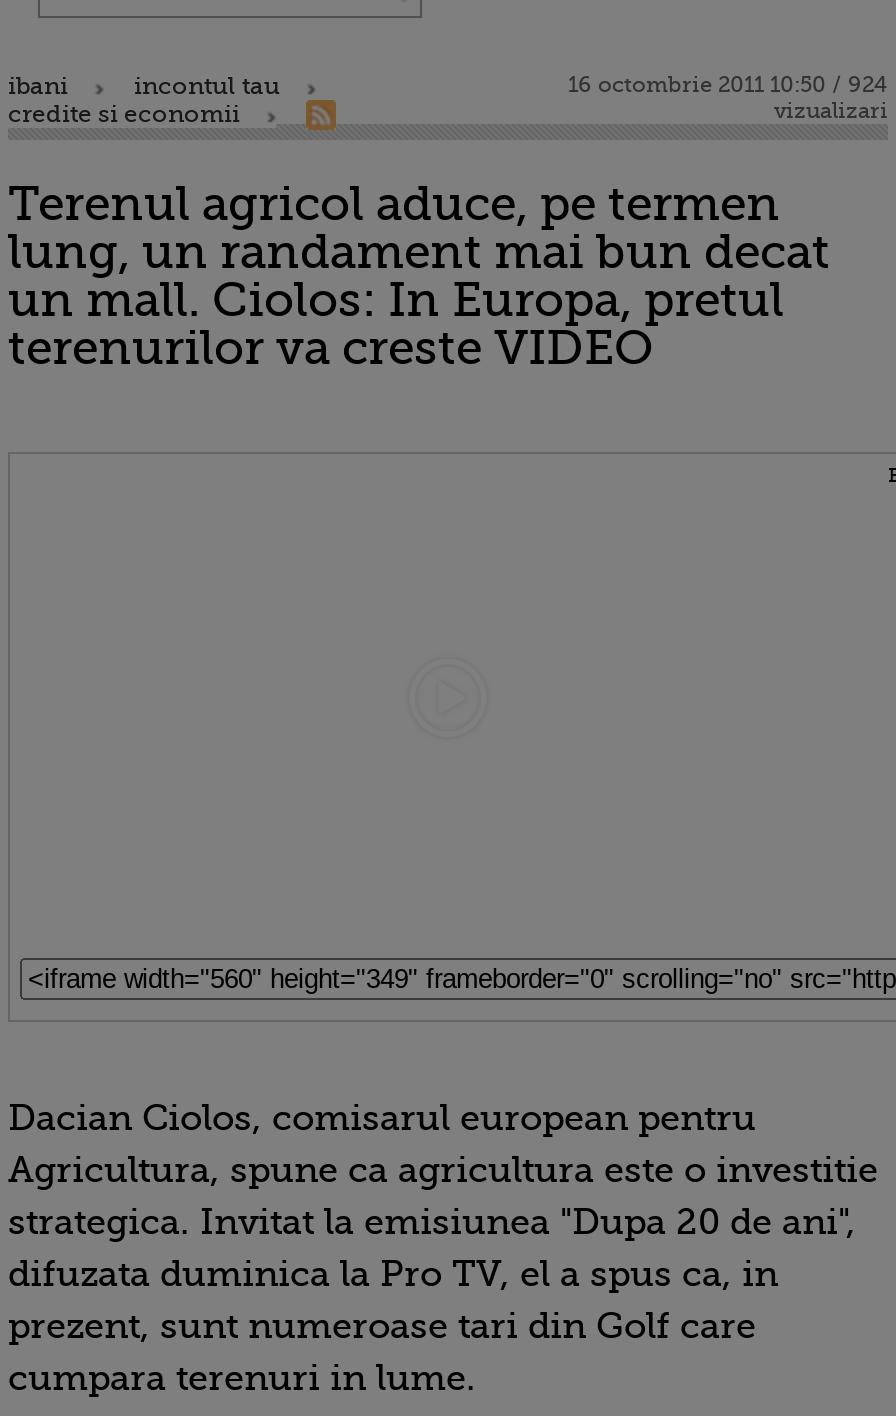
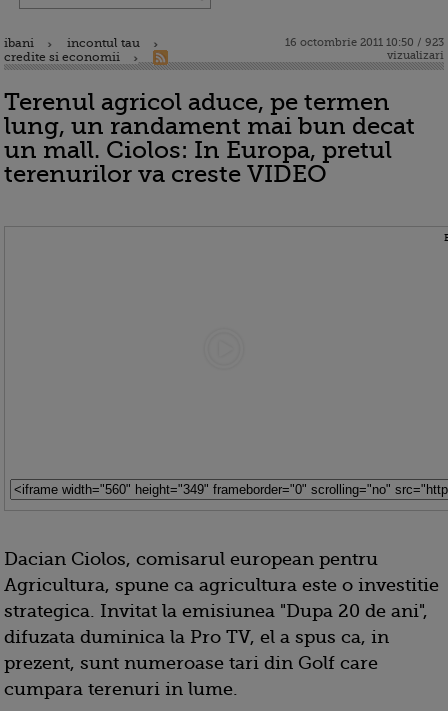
- 16 octombrie 2011 10:50 / 924
+ 16 octombrie 2011 10:50 / 923
